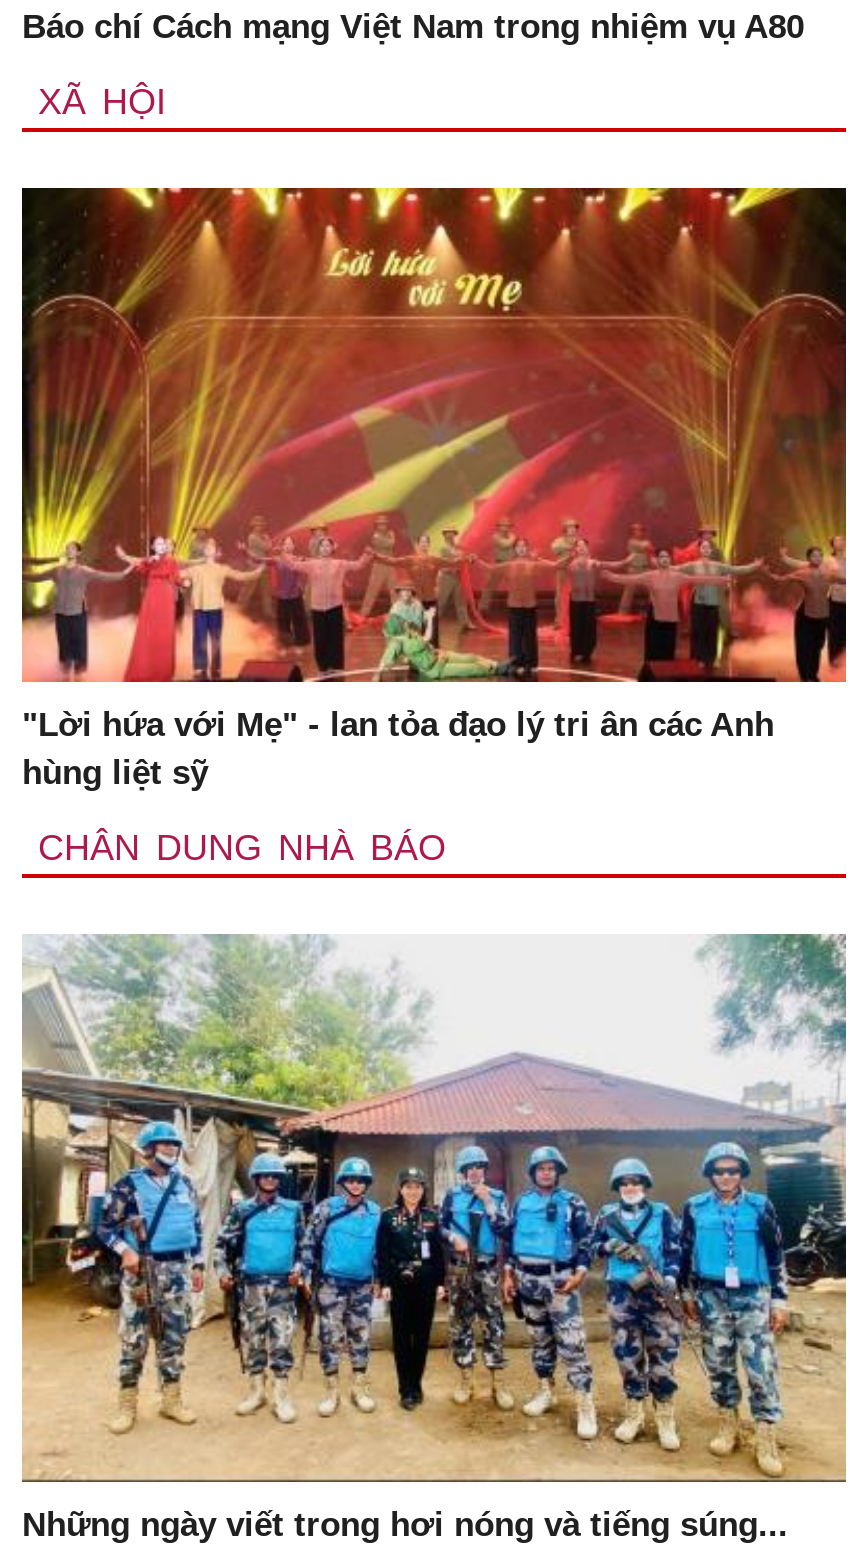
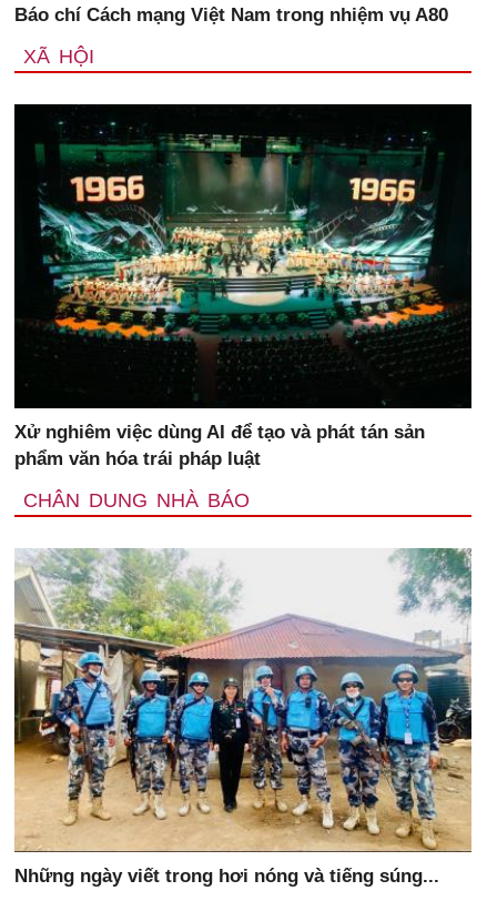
- [image]
- "Lời hứa với Mẹ" - lan tỏa đạo lý tri ân các Anh
- hùng liệt sỹ
+ [image]
+ Xử nghiêm việc dùng AI để tạo và phát tán sản
+ phẩm văn hóa trái pháp luật
